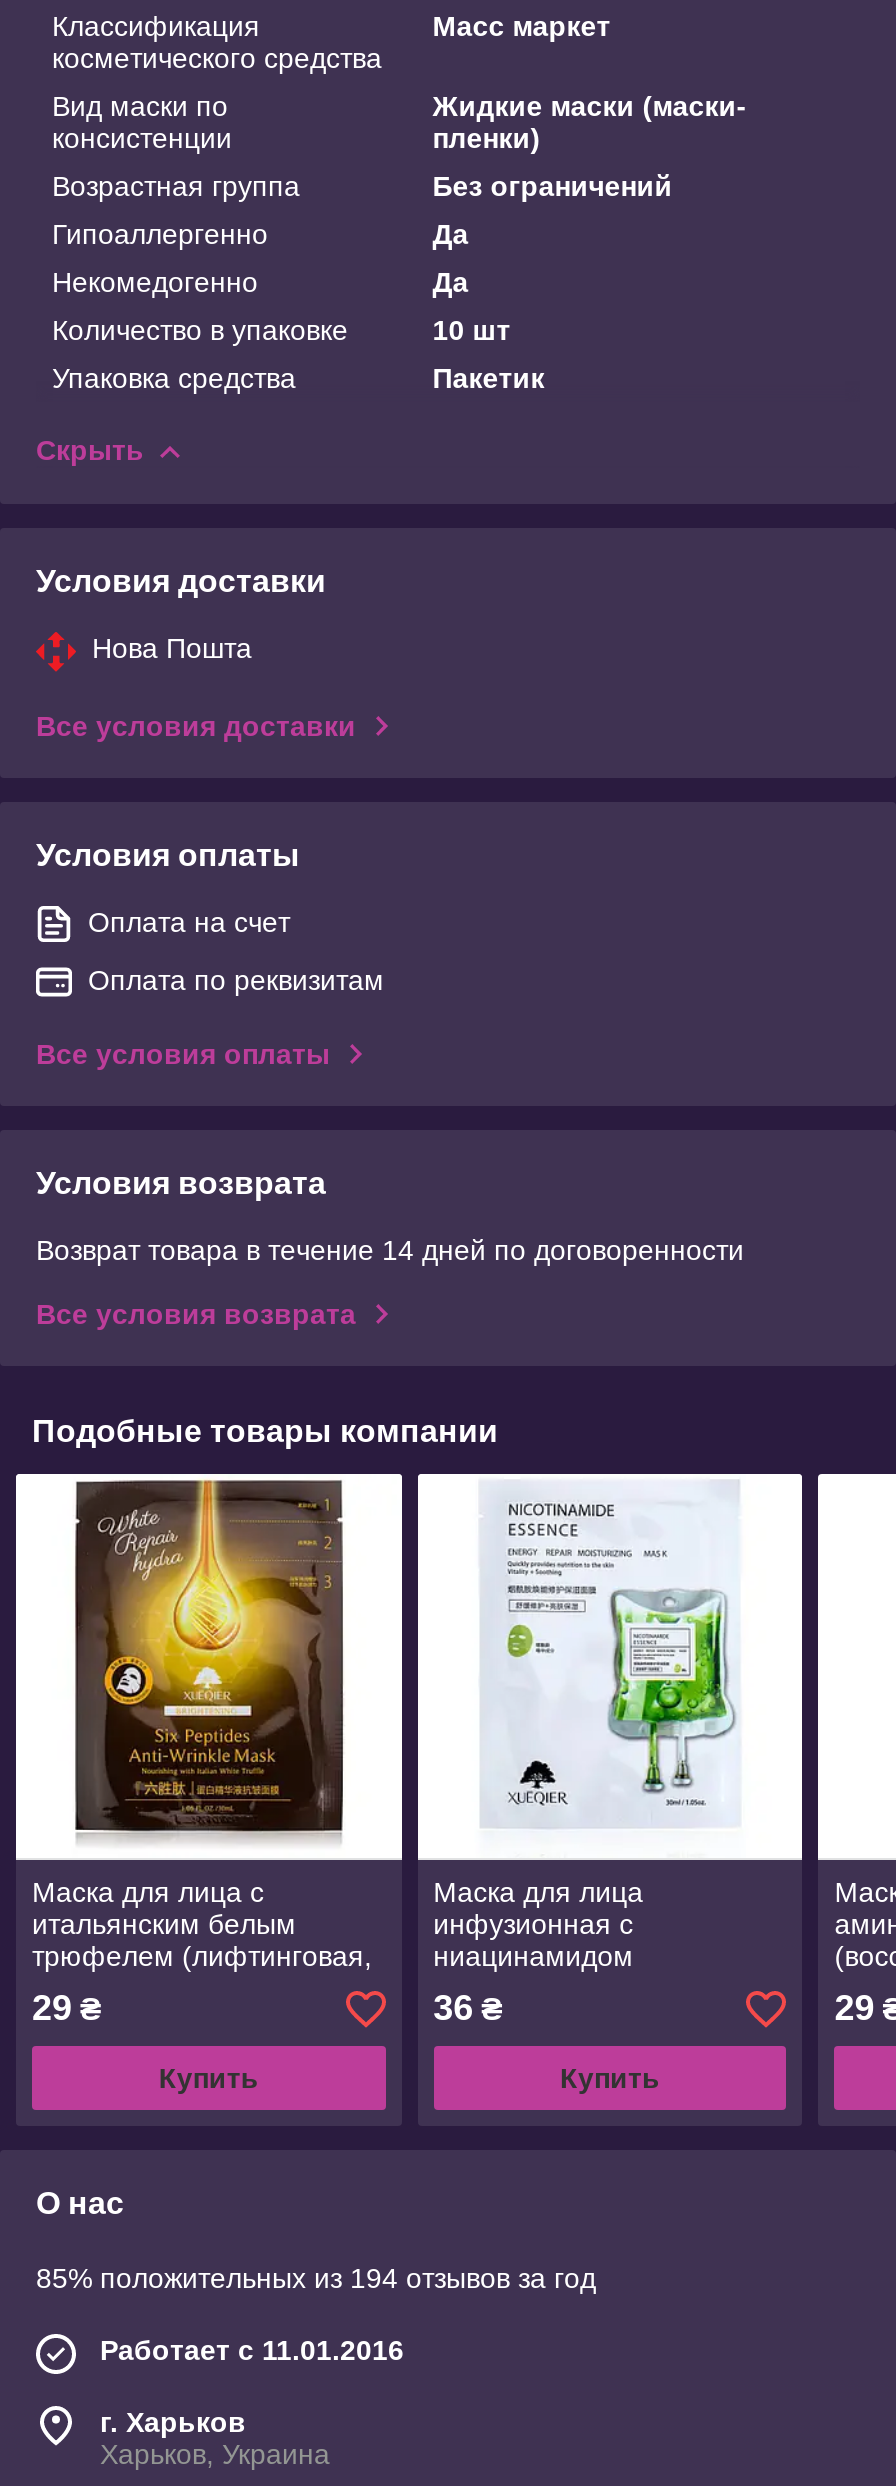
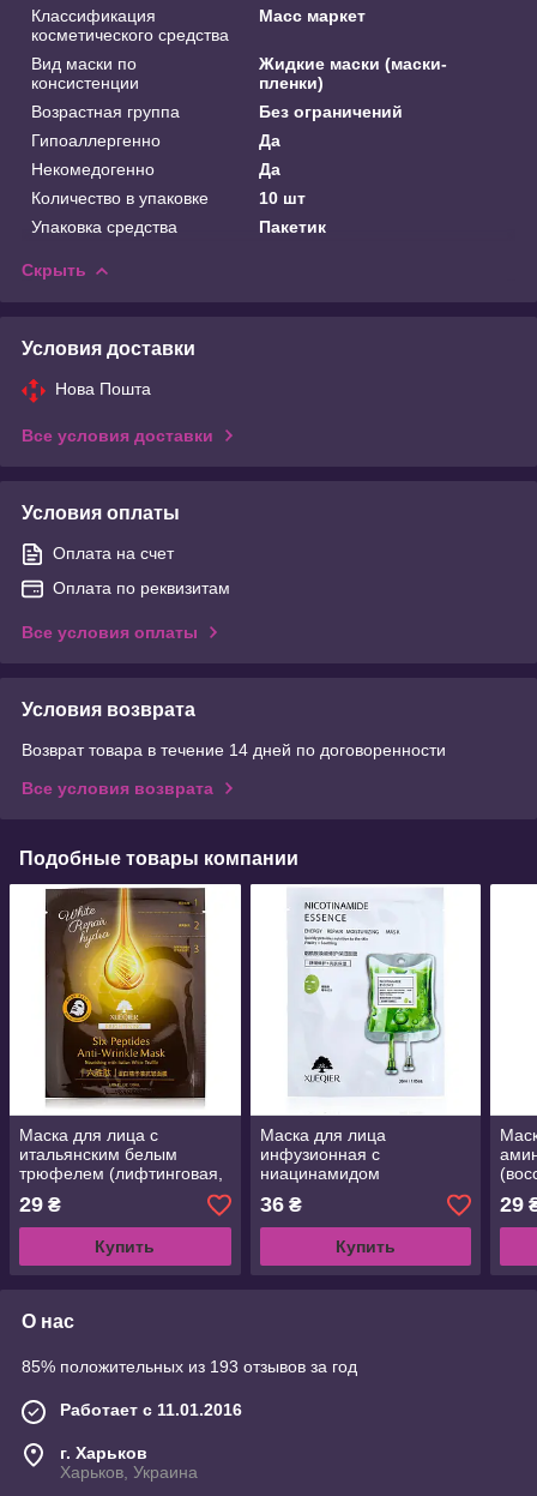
- 85% положительных из 194 отзывов за год
+ 85% положительных из 193 отзывов за год
